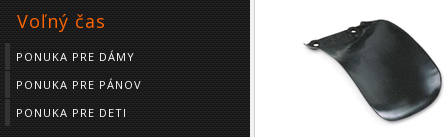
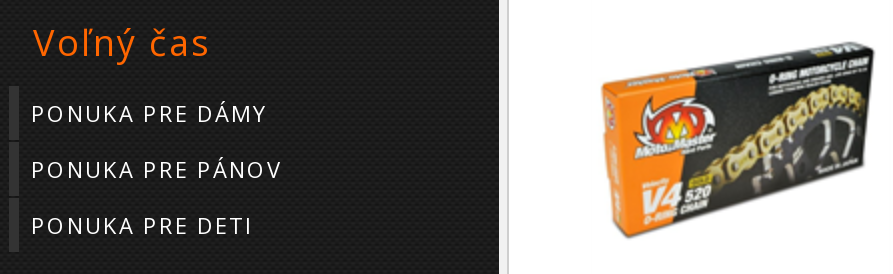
- [image]
+ [image]
